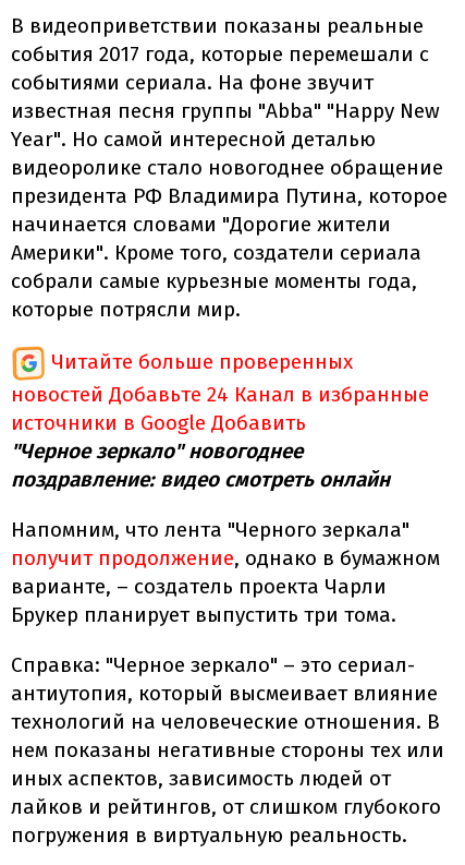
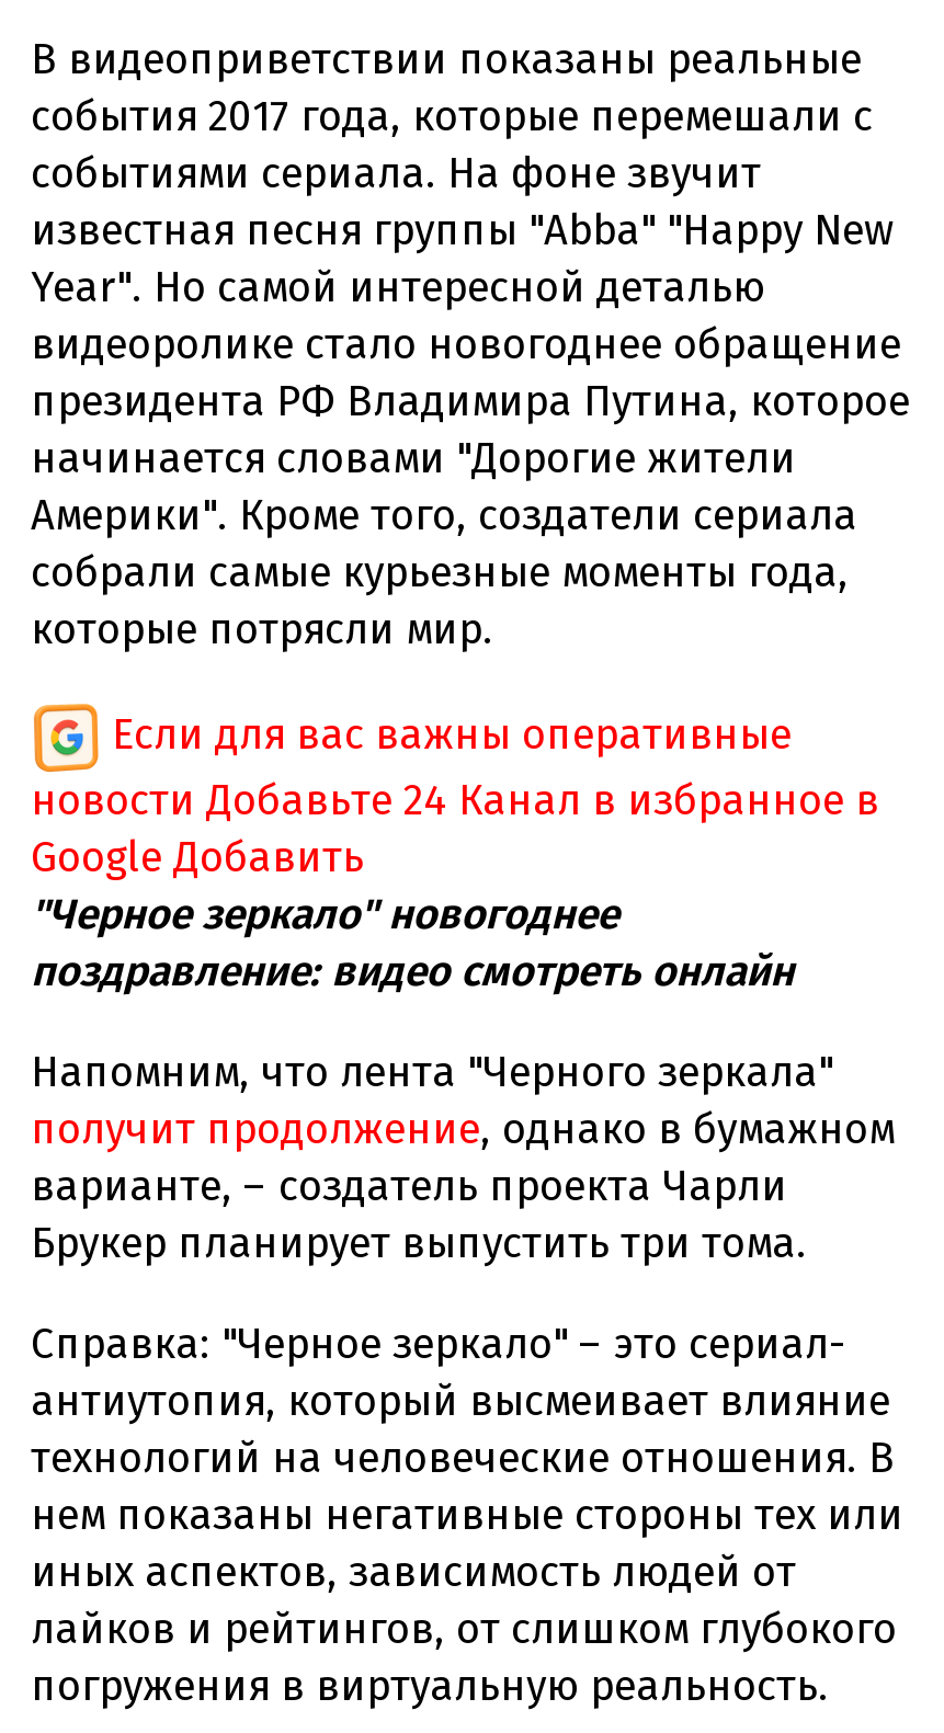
- Читайте больше проверенных
- новостей Добавьте 24 Канал в избранные
- источники в Google Добавить
+ Если для вас важны оперативные
+ новости Добавьте 24 Канал в избранное в
+ Google Добавить
